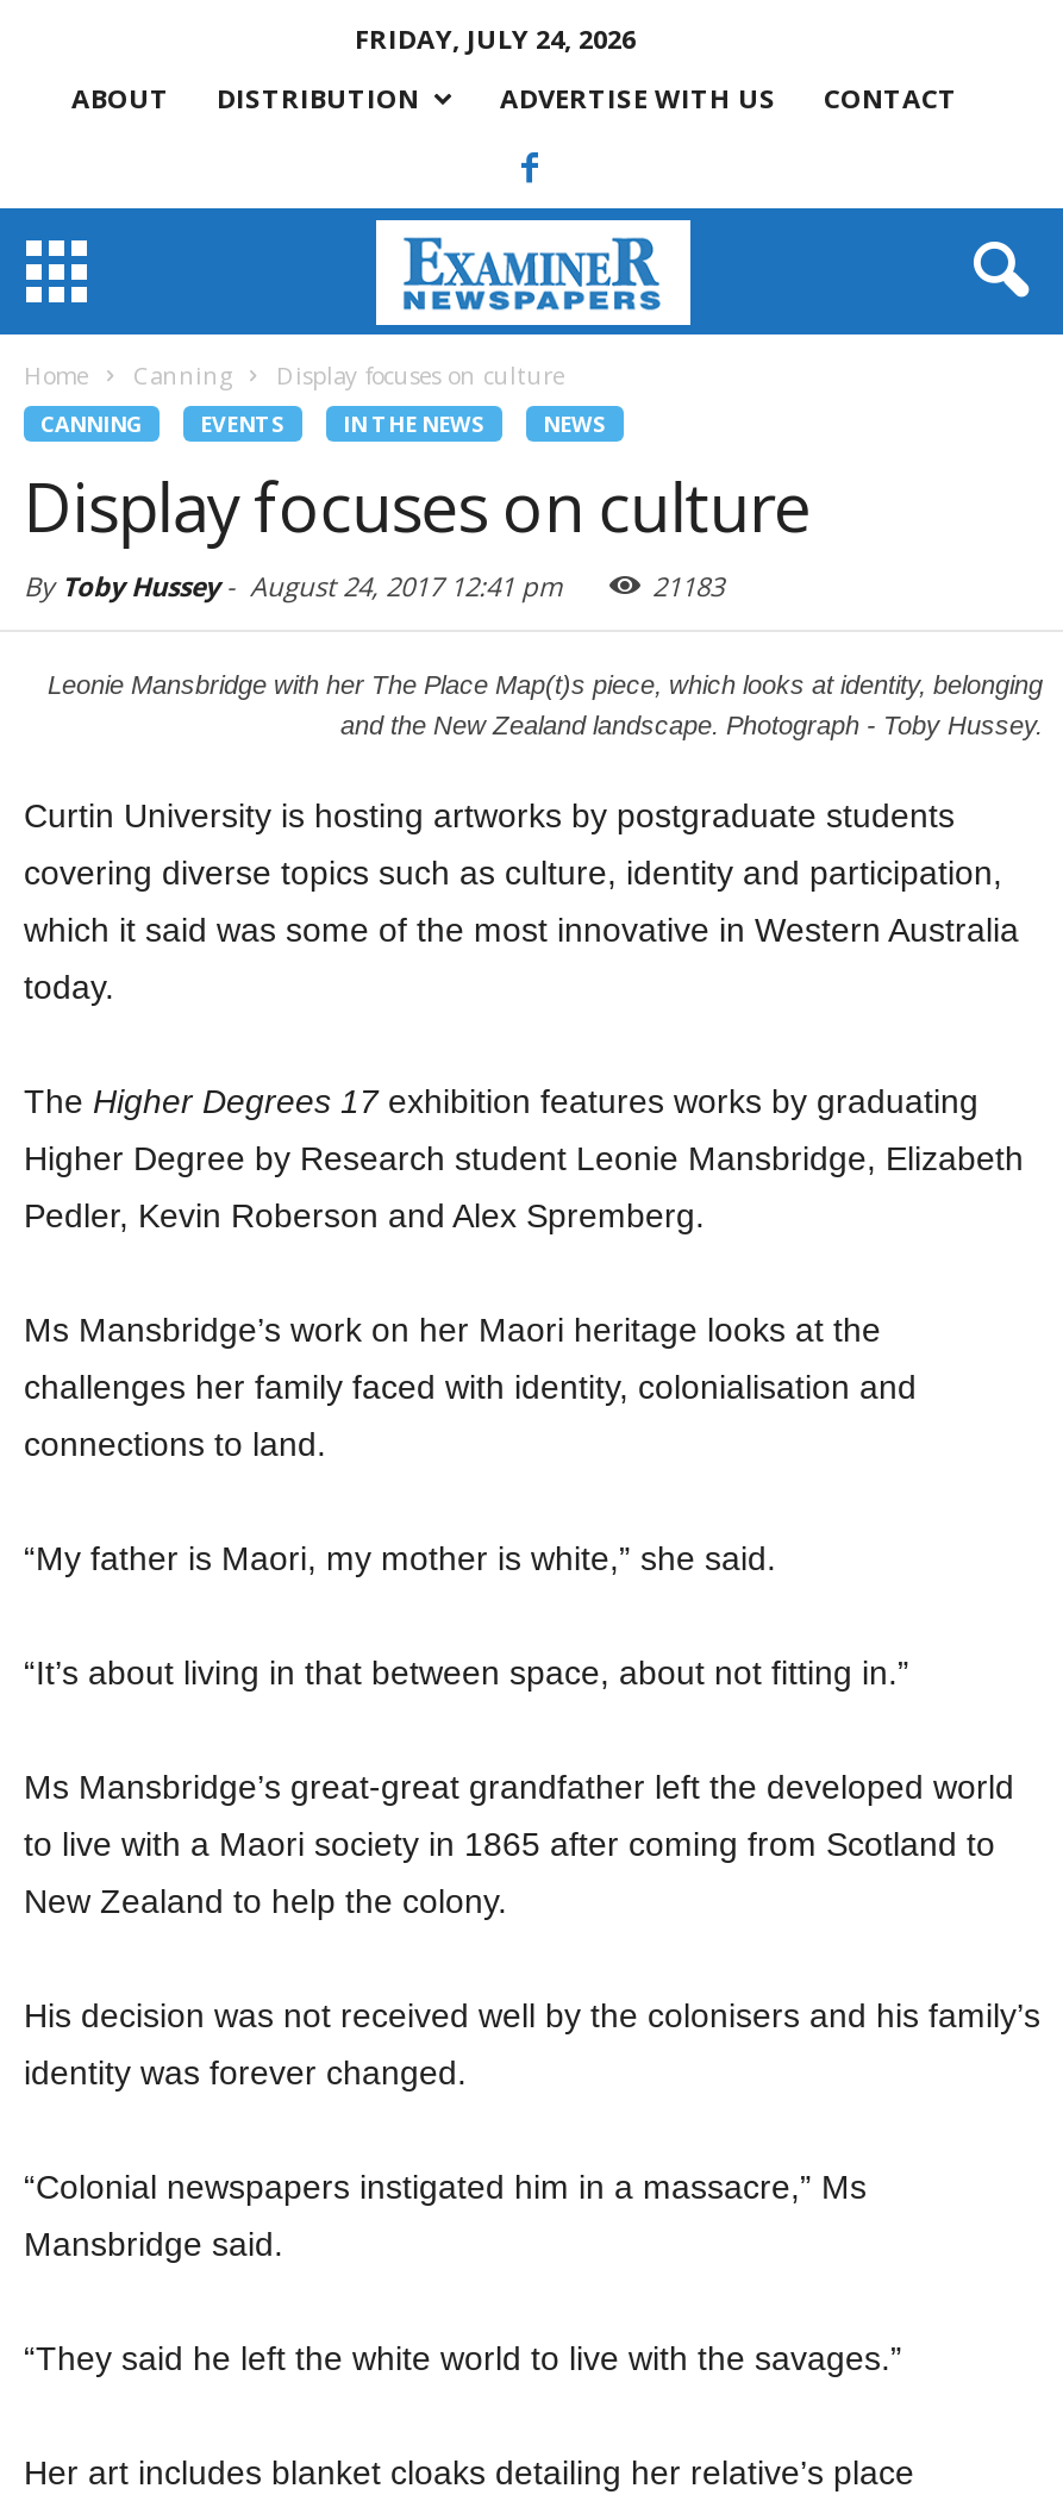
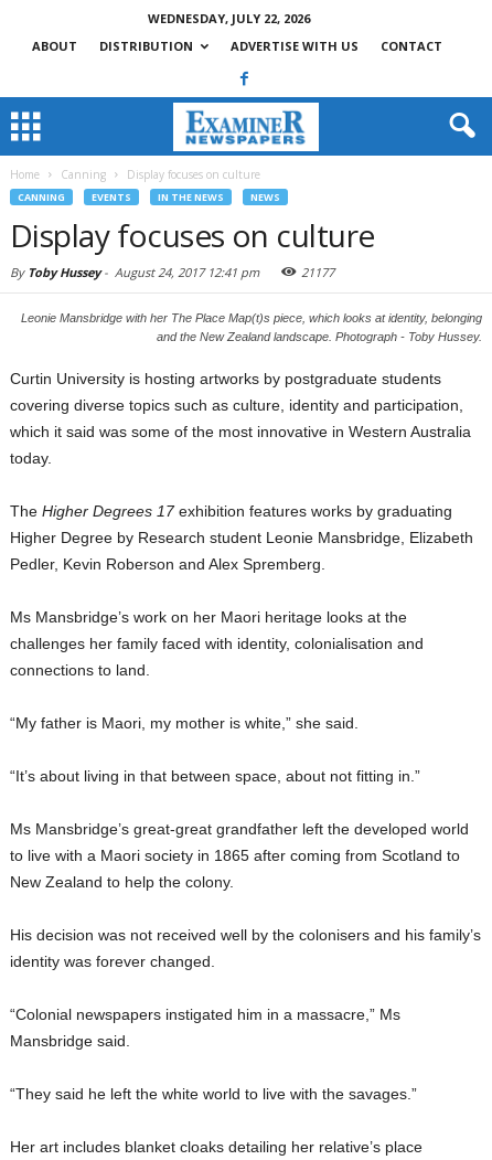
- FRIDAY, JULY 24, 2026
+ WEDNESDAY, JULY 22, 2026

- 21183
+ 21177
